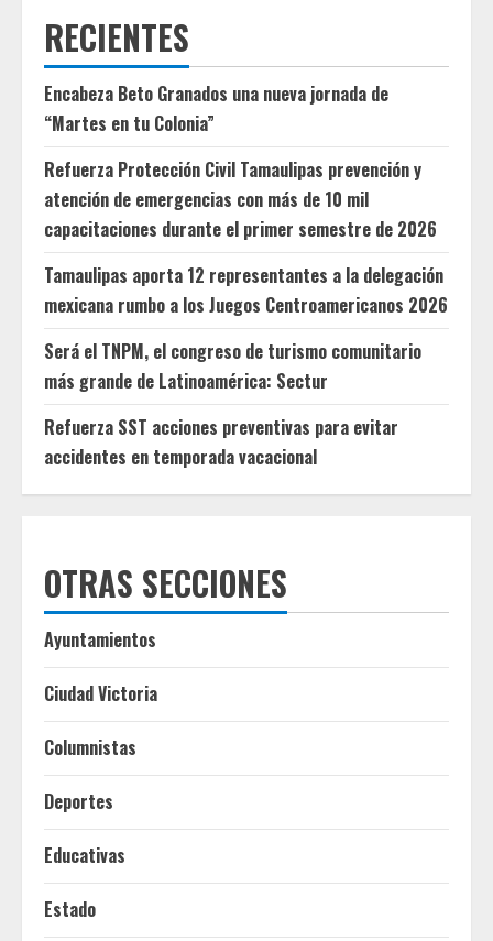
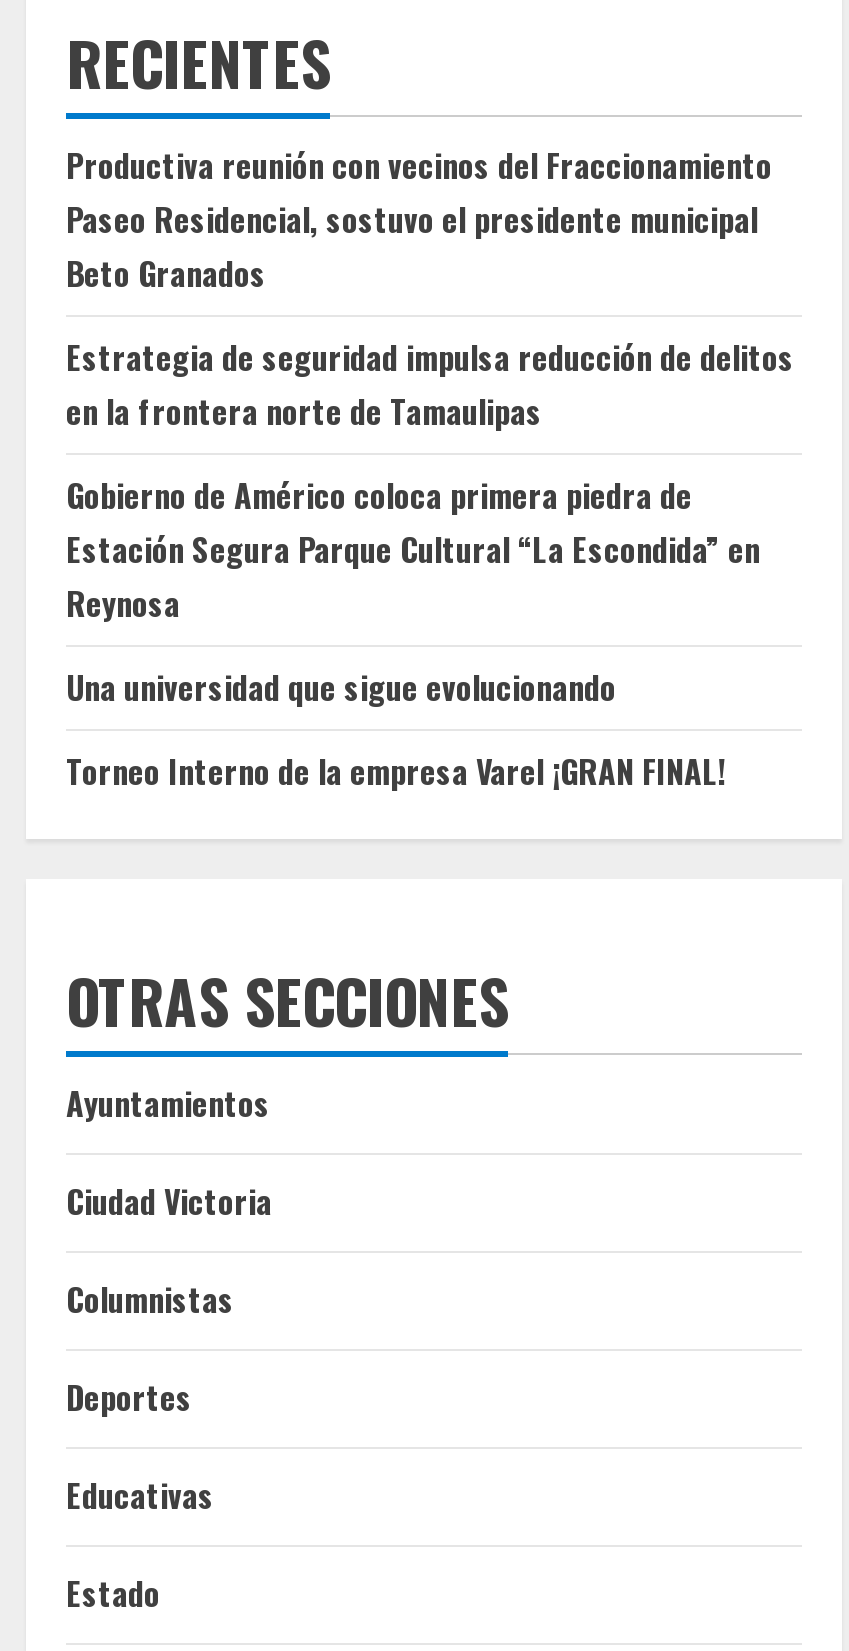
- Encabeza Beto Granados una nueva jornada de
- “Martes en tu Colonia”
+ Productiva reunión con vecinos del Fraccionamiento
+ Paseo Residencial, sostuvo el presidente municipal
+ Beto Granados

- Refuerza Protección Civil Tamaulipas prevención y
- atención de emergencias con más de 10 mil
- capacitaciones durante el primer semestre de 2026
+ Estrategia de seguridad impulsa reducción de delitos
+ en la frontera norte de Tamaulipas

- Tamaulipas aporta 12 representantes a la delegación
- mexicana rumbo a los Juegos Centroamericanos 2026
+ Gobierno de Américo coloca primera piedra de
+ Estación Segura Parque Cultural “La Escondida” en
+ Reynosa

- Será el TNPM, el congreso de turismo comunitario
- más grande de Latinoamérica: Sectur
+ Una universidad que sigue evolucionando

- Refuerza SST acciones preventivas para evitar
- accidentes en temporada vacacional
+ Torneo Interno de la empresa Varel ¡GRAN FINAL!
